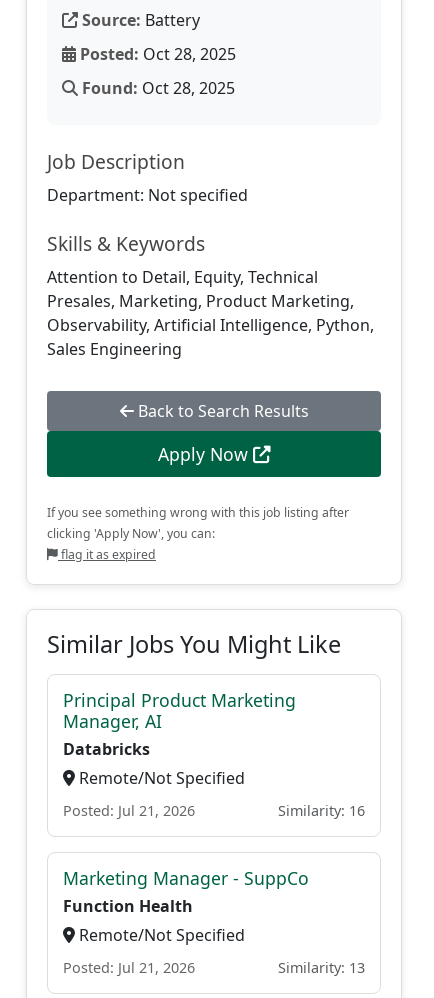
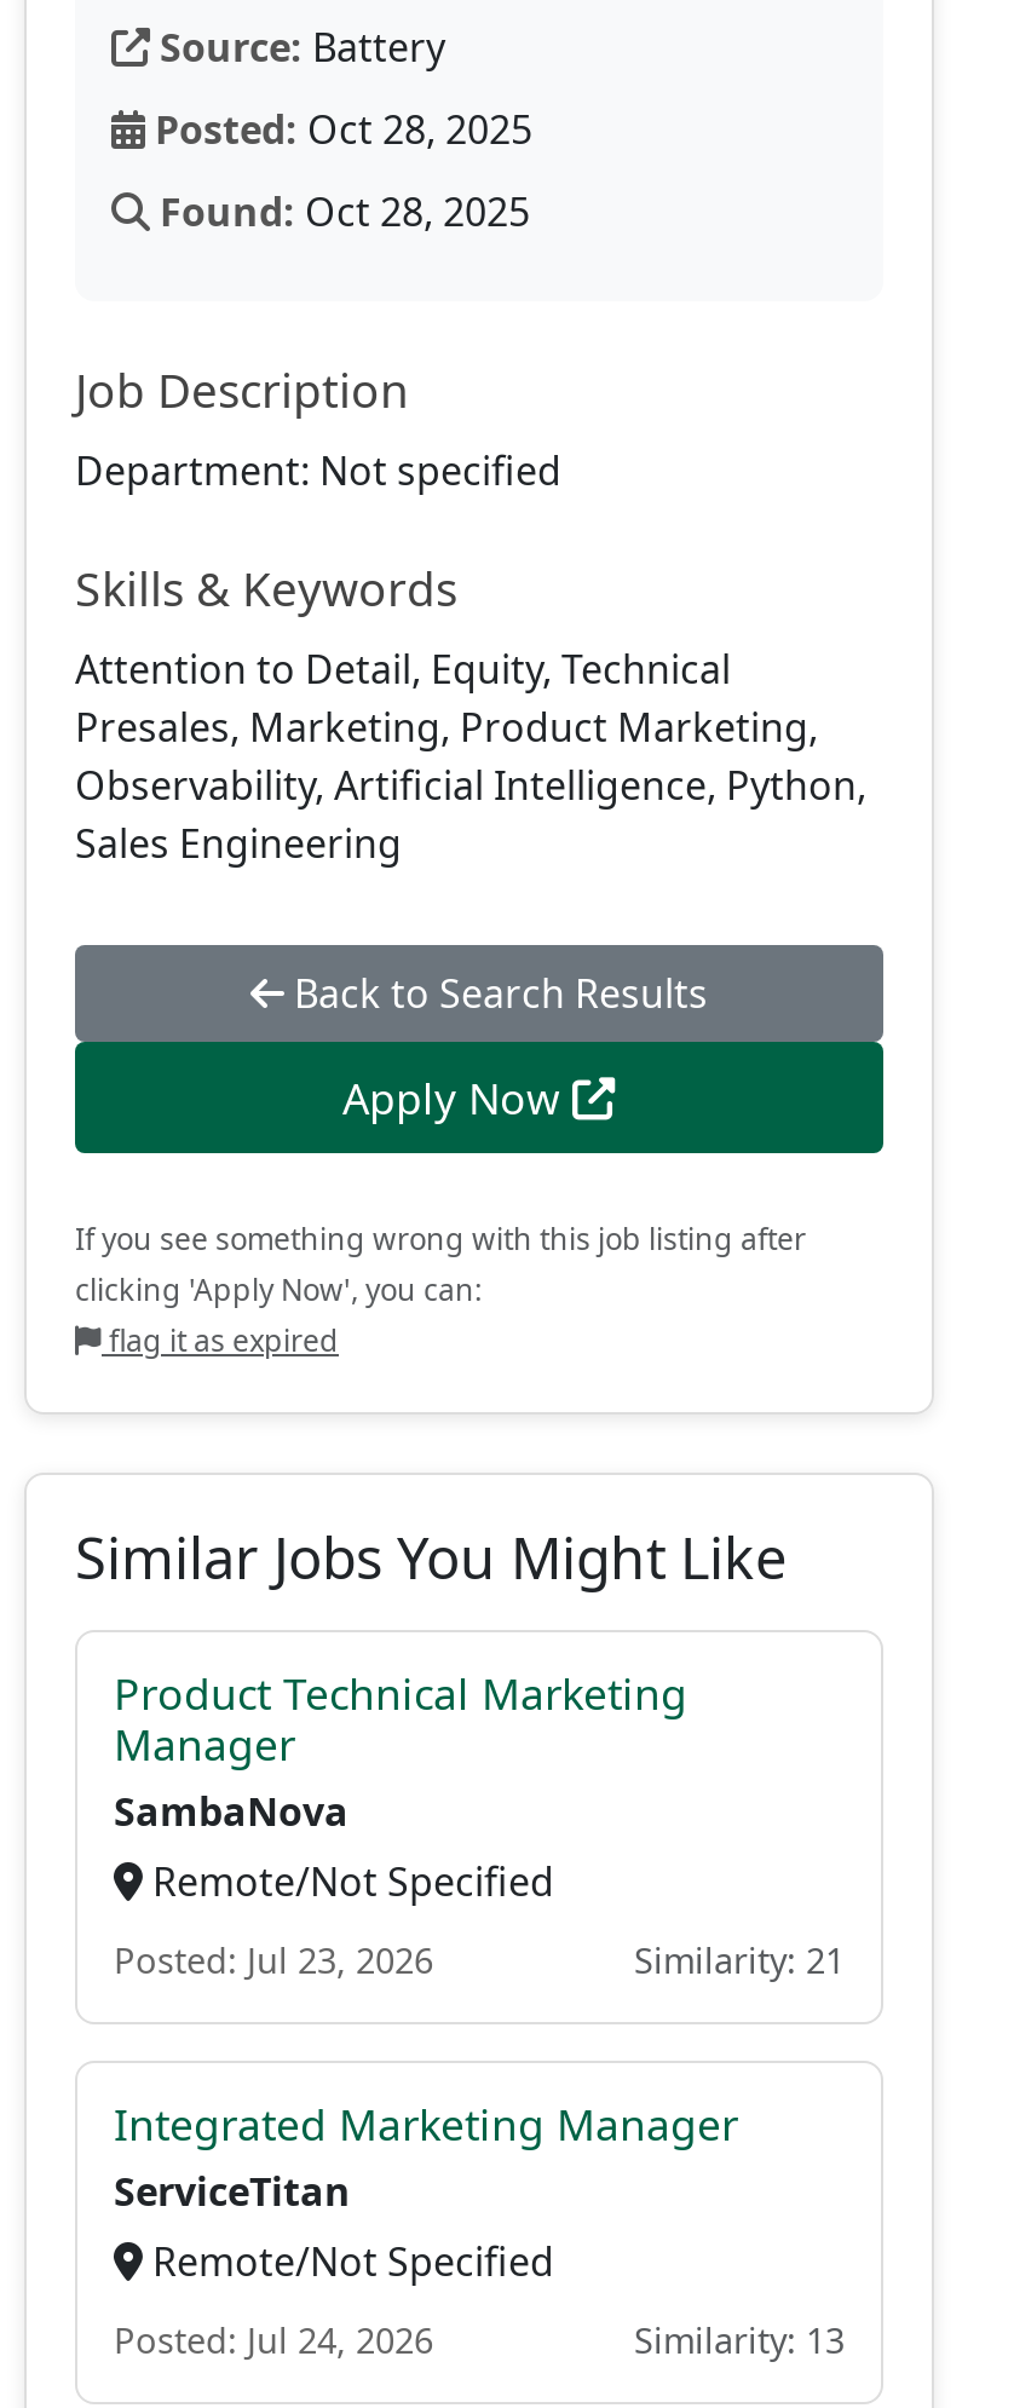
- Principal Product Marketing
- Manager, AI
- Databricks
+ Product Technical Marketing
+ Manager
+ SambaNova

- Posted: Jul 21, 2026
- Similarity: 16
+ Posted: Jul 23, 2026
+ Similarity: 21

- Marketing Manager - SuppCo
- Function Health
+ Integrated Marketing Manager
+ ServiceTitan

- Posted: Jul 21, 2026
+ Posted: Jul 24, 2026
